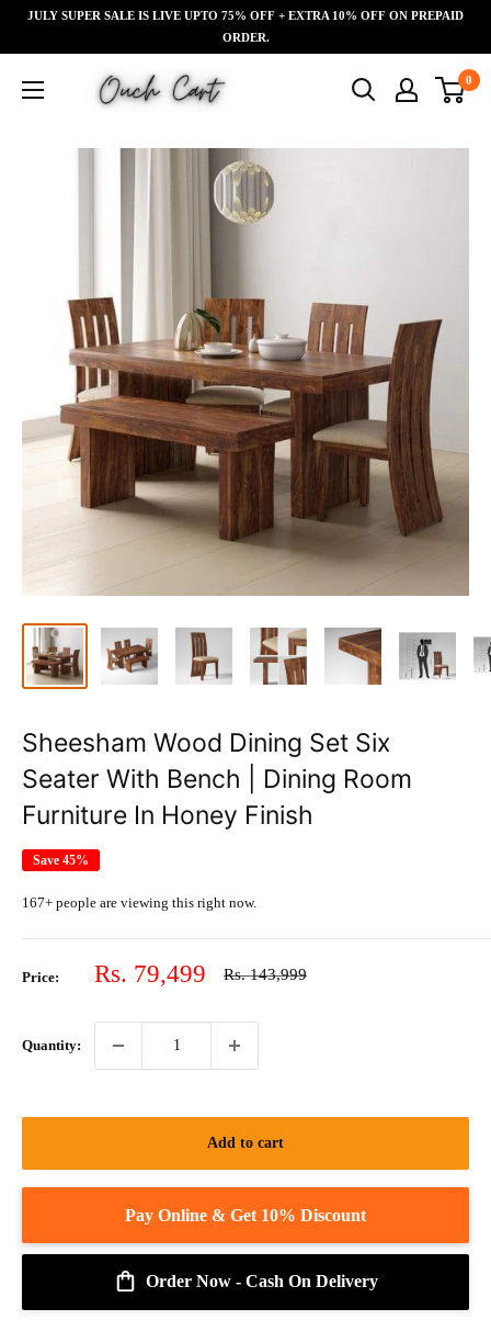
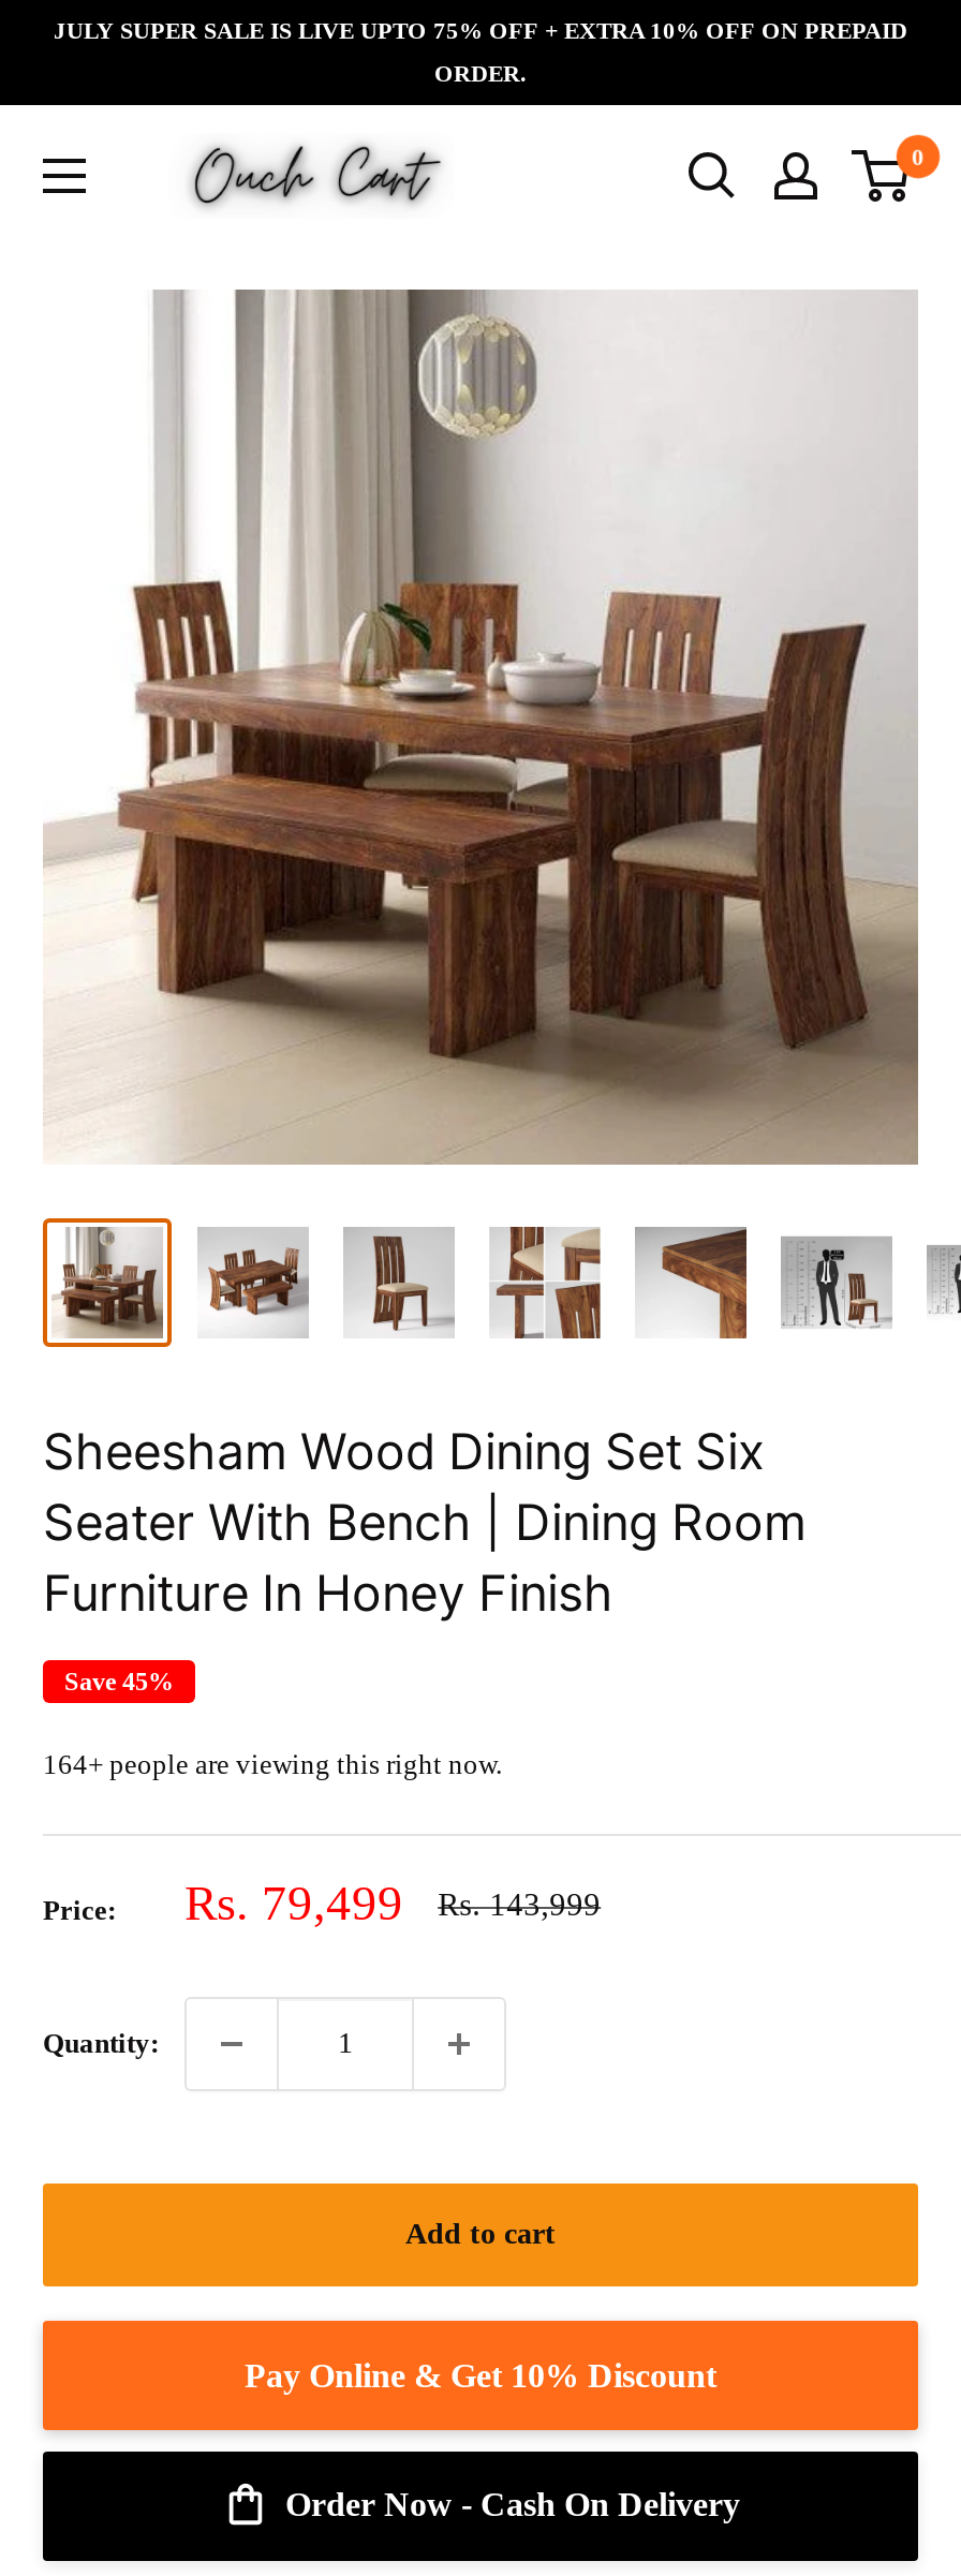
- 167+ people are viewing this right now.
+ 164+ people are viewing this right now.
